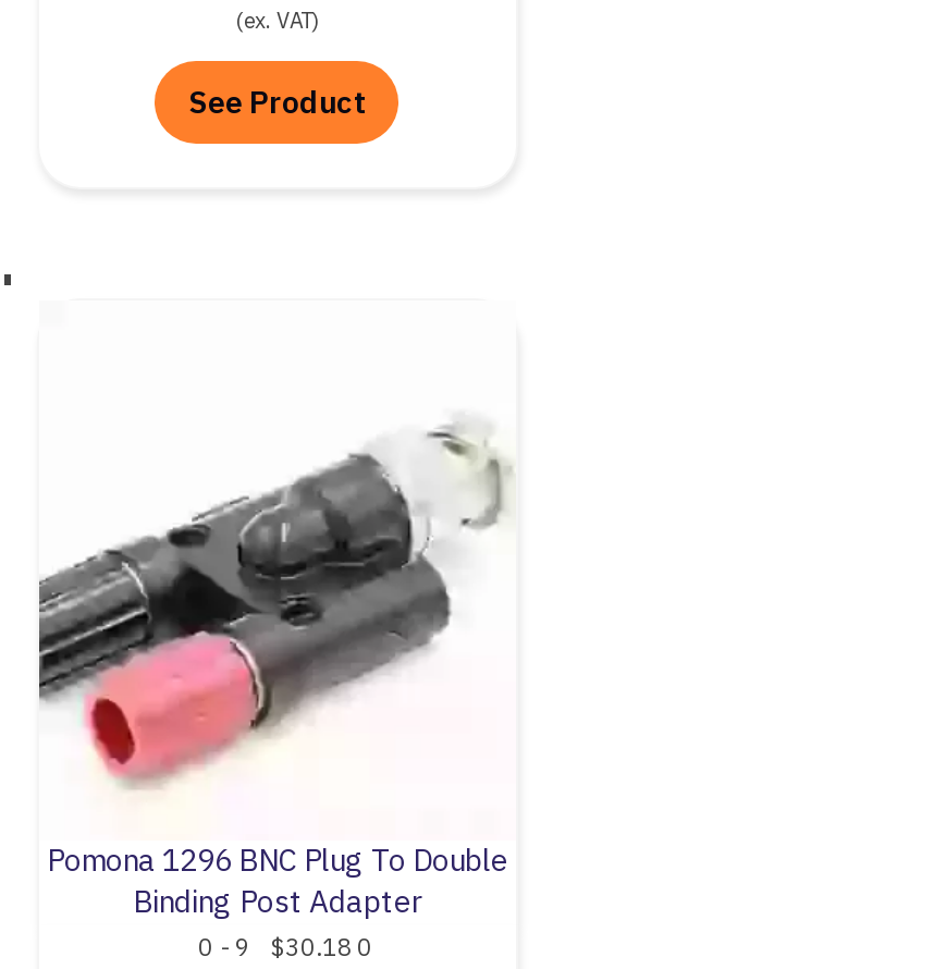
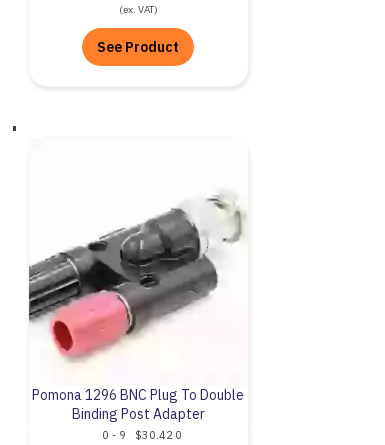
- 0 - 9 $30.18 0
+ 0 - 9 $30.42 0
